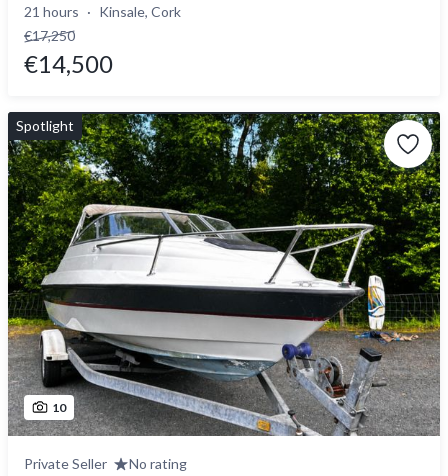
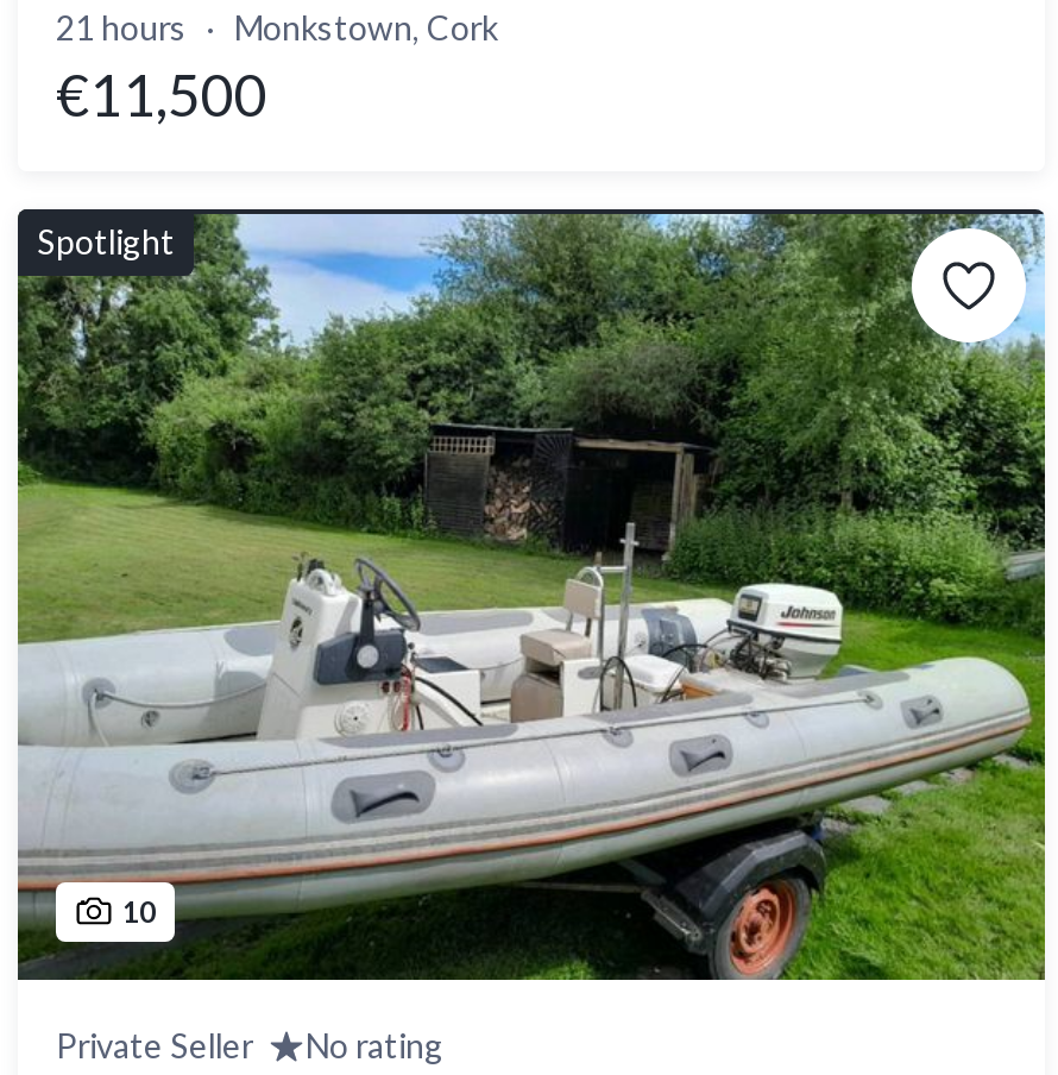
- Kinsale, Cork
- €17,250
- €14,500
+ Monkstown, Cork
+ €11,500

- [image]
+ [image]
